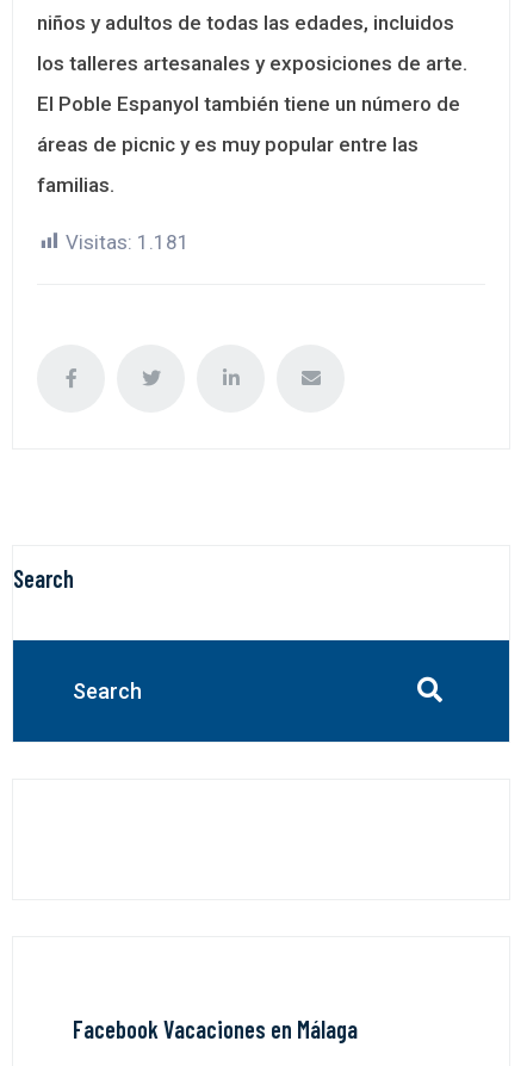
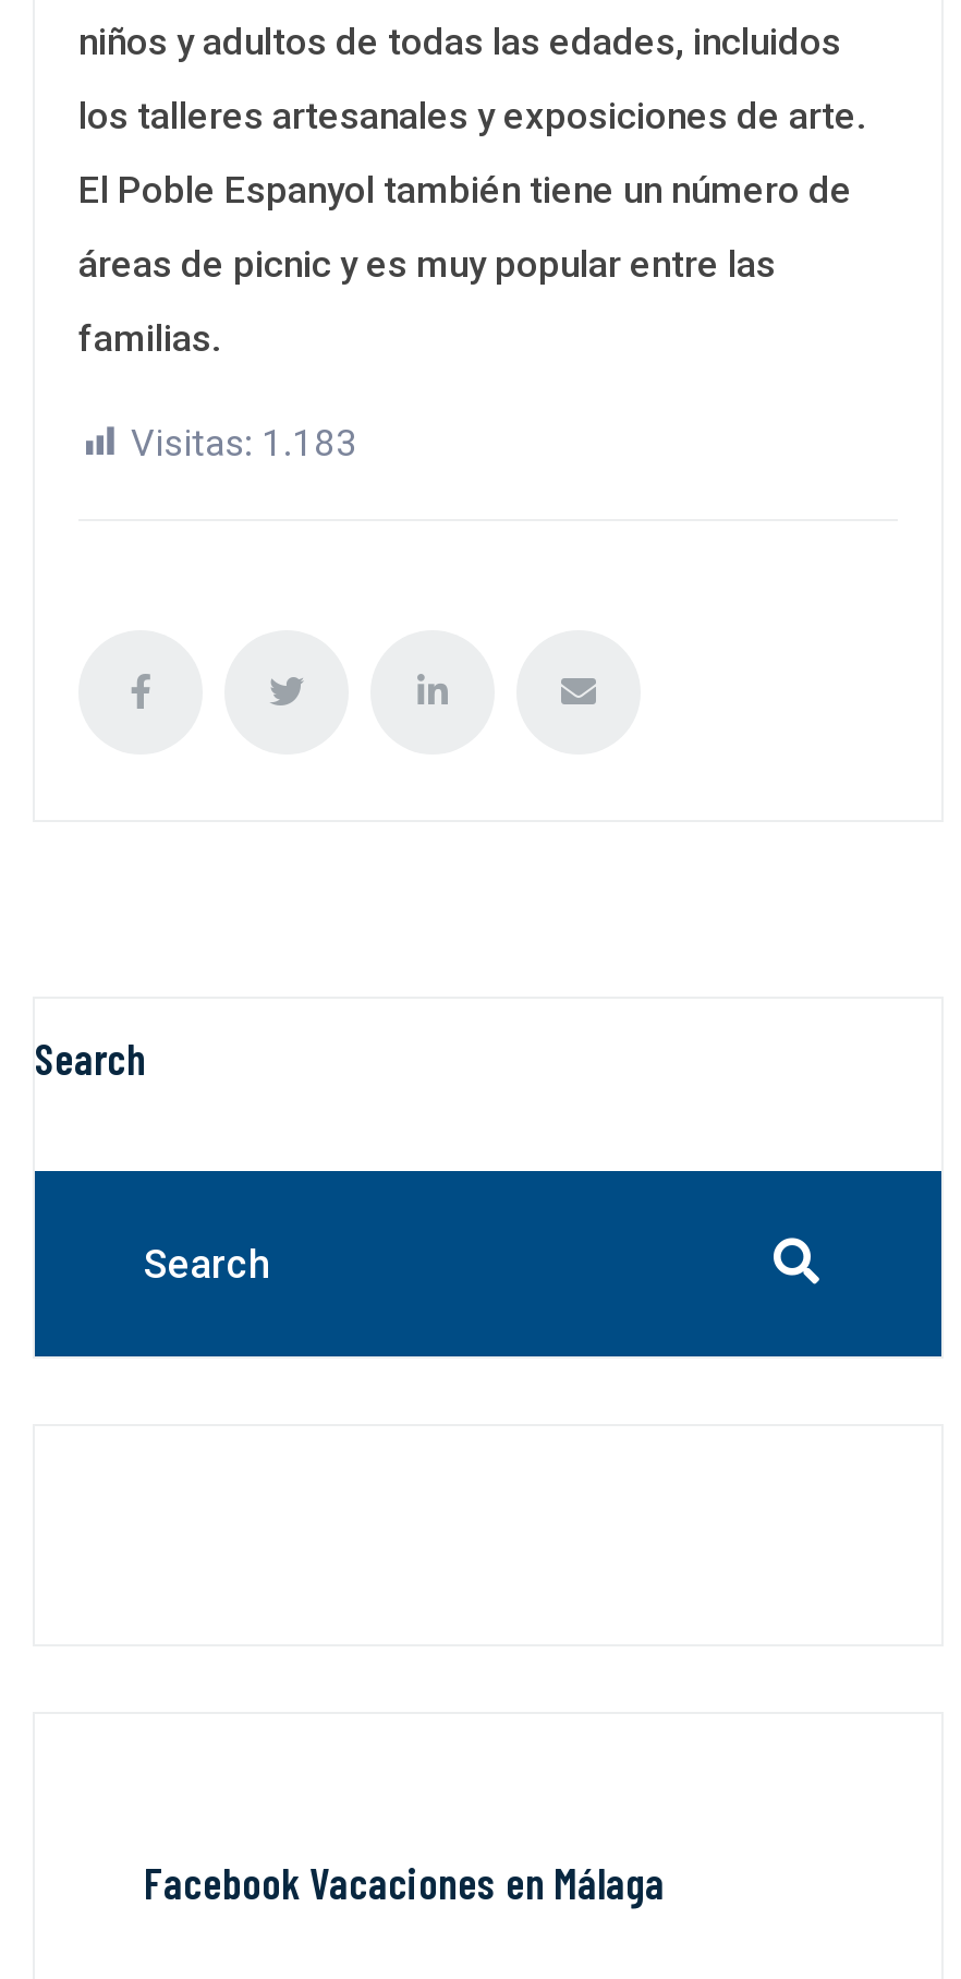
- Visitas: 1.181
+ Visitas: 1.183
